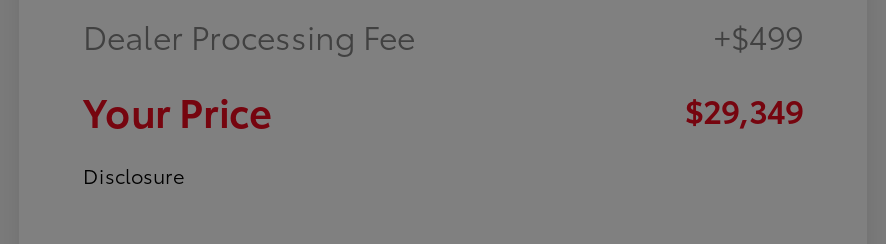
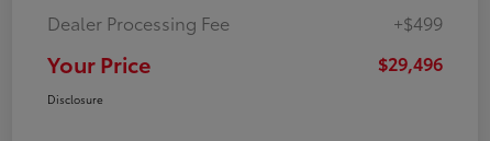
- $29,349
+ $29,496
